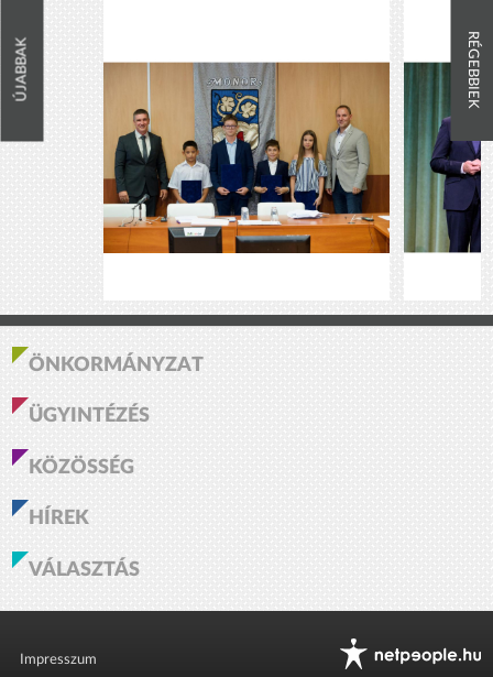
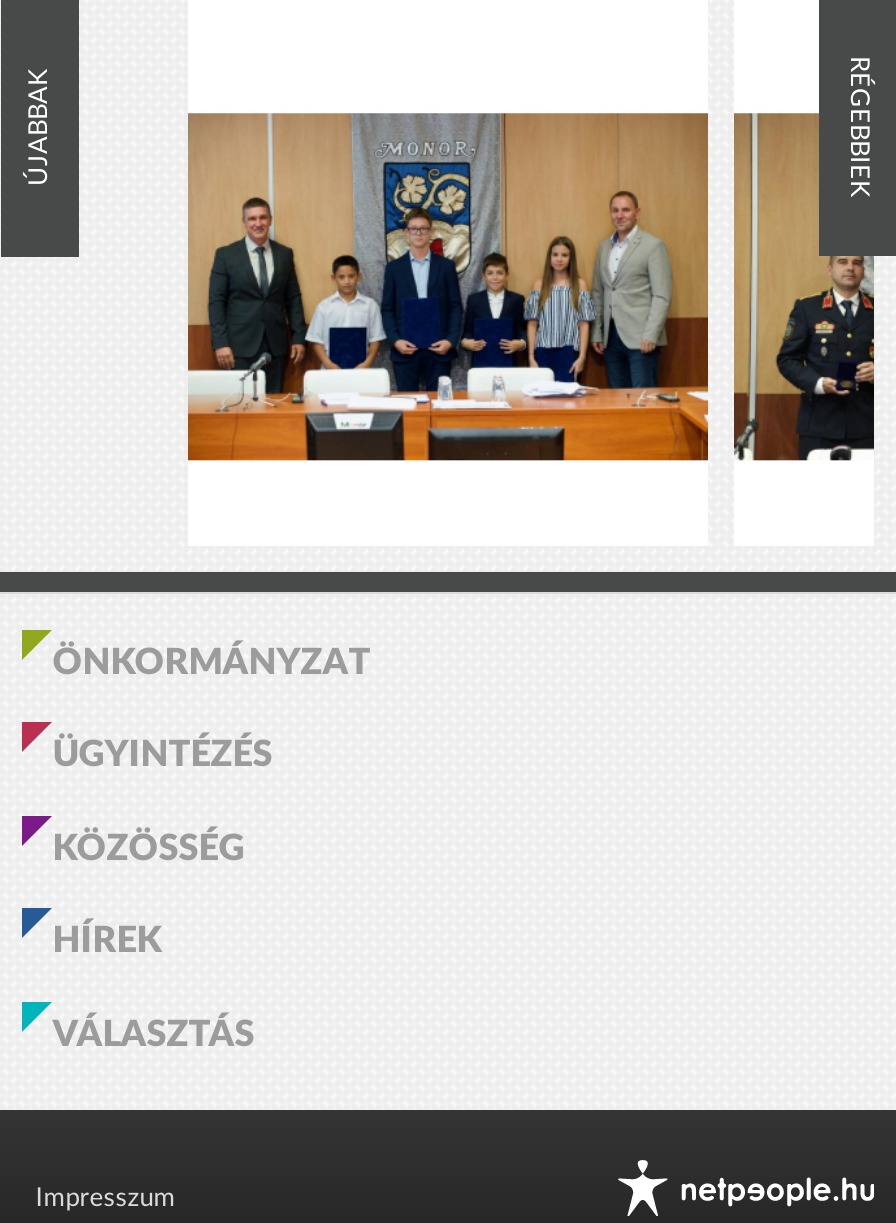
- [image]
+ [image]
